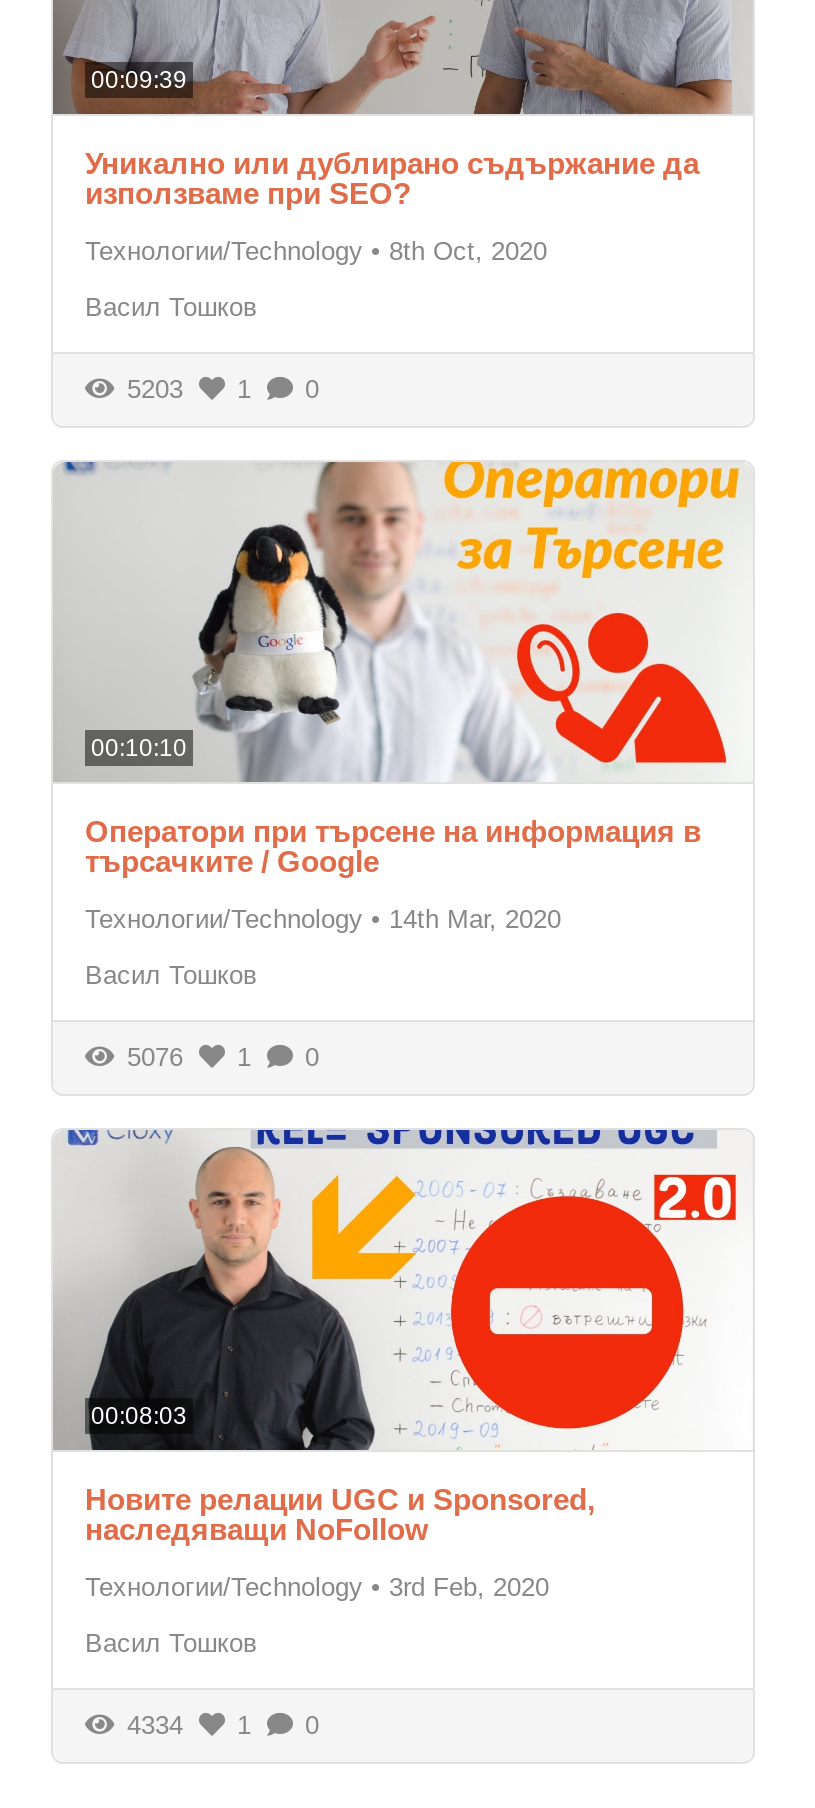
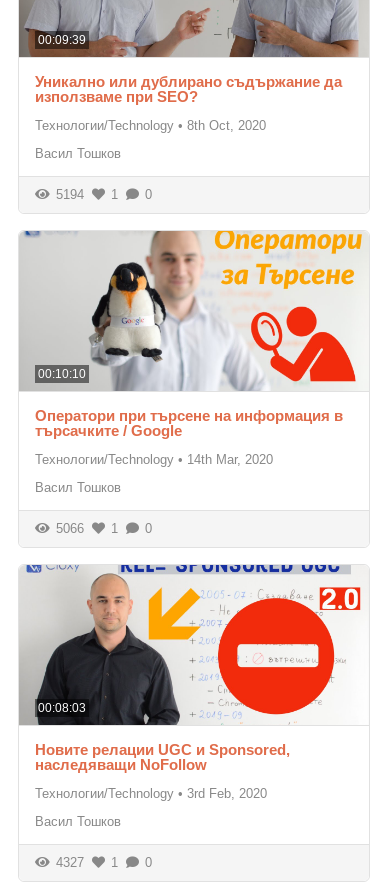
- 5203 1 0
+ 5194 1 0

- 5076 1 0
+ 5066 1 0

- 4334 1 0
+ 4327 1 0
